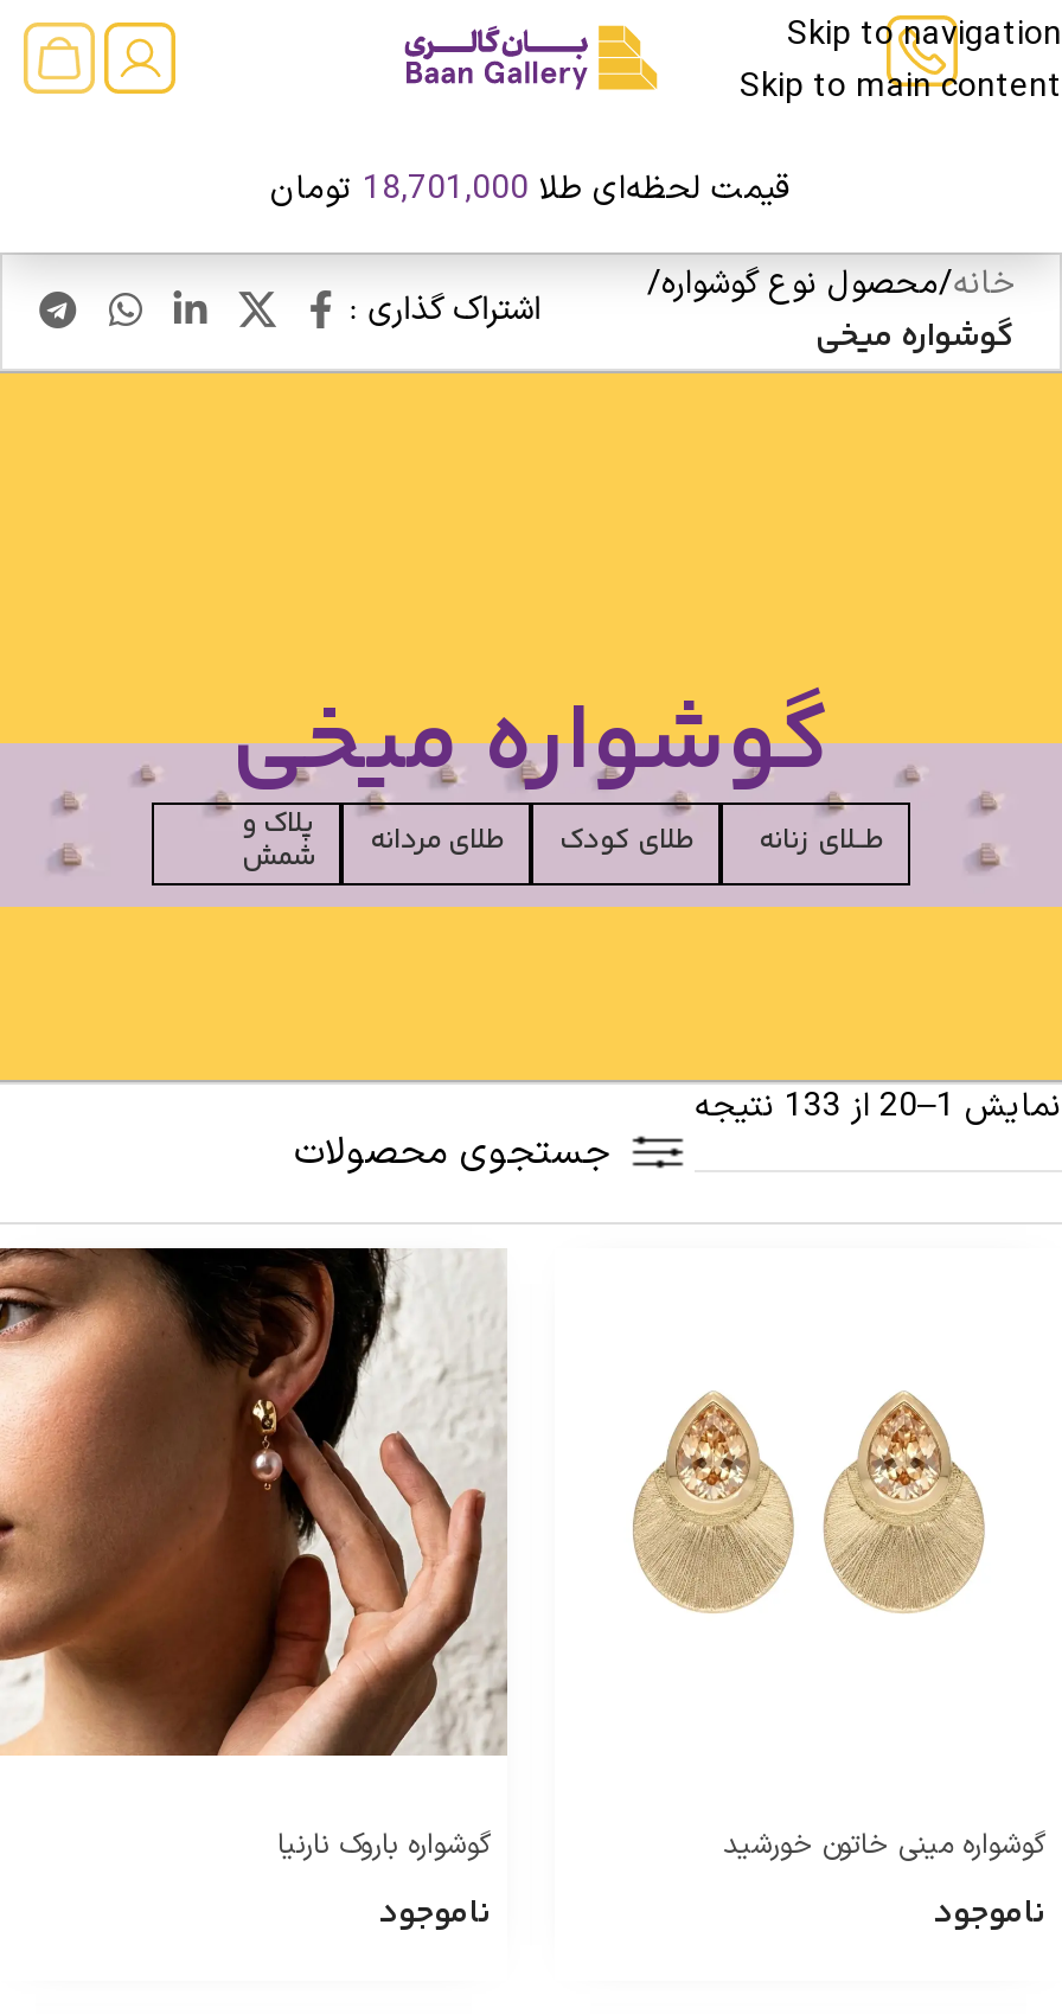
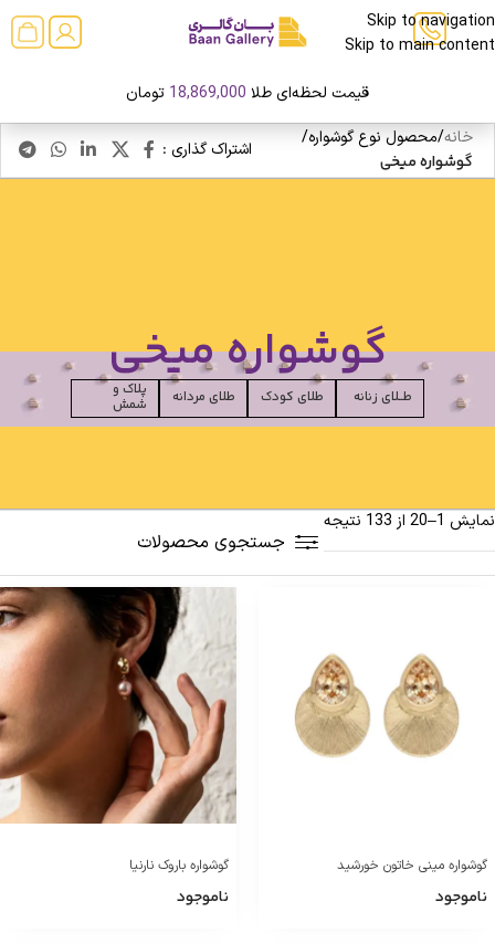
- قیمت لحظه‌ای طلا 18,701,000 تومان
+ قیمت لحظه‌ای طلا 18,869,000 تومان
